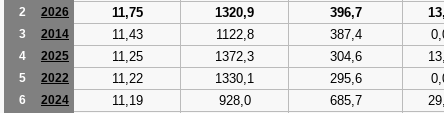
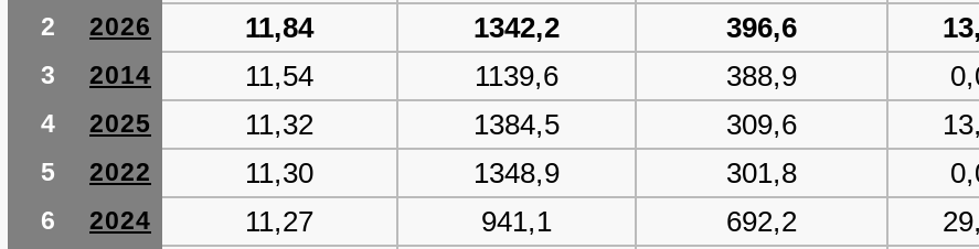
- 11,75
+ 11,84

- 1320,9
+ 1342,2

- 396,7
+ 396,6

- 11,43
+ 11,54

- 1122,8
+ 1139,6

- 387,4
+ 388,9

- 11,25
+ 11,32

- 1372,3
+ 1384,5

- 304,6
+ 309,6

- 11,22
+ 11,30

- 1330,1
+ 1348,9

- 295,6
+ 301,8

- 11,19
+ 11,27

- 928,0
+ 941,1

- 685,7
+ 692,2
